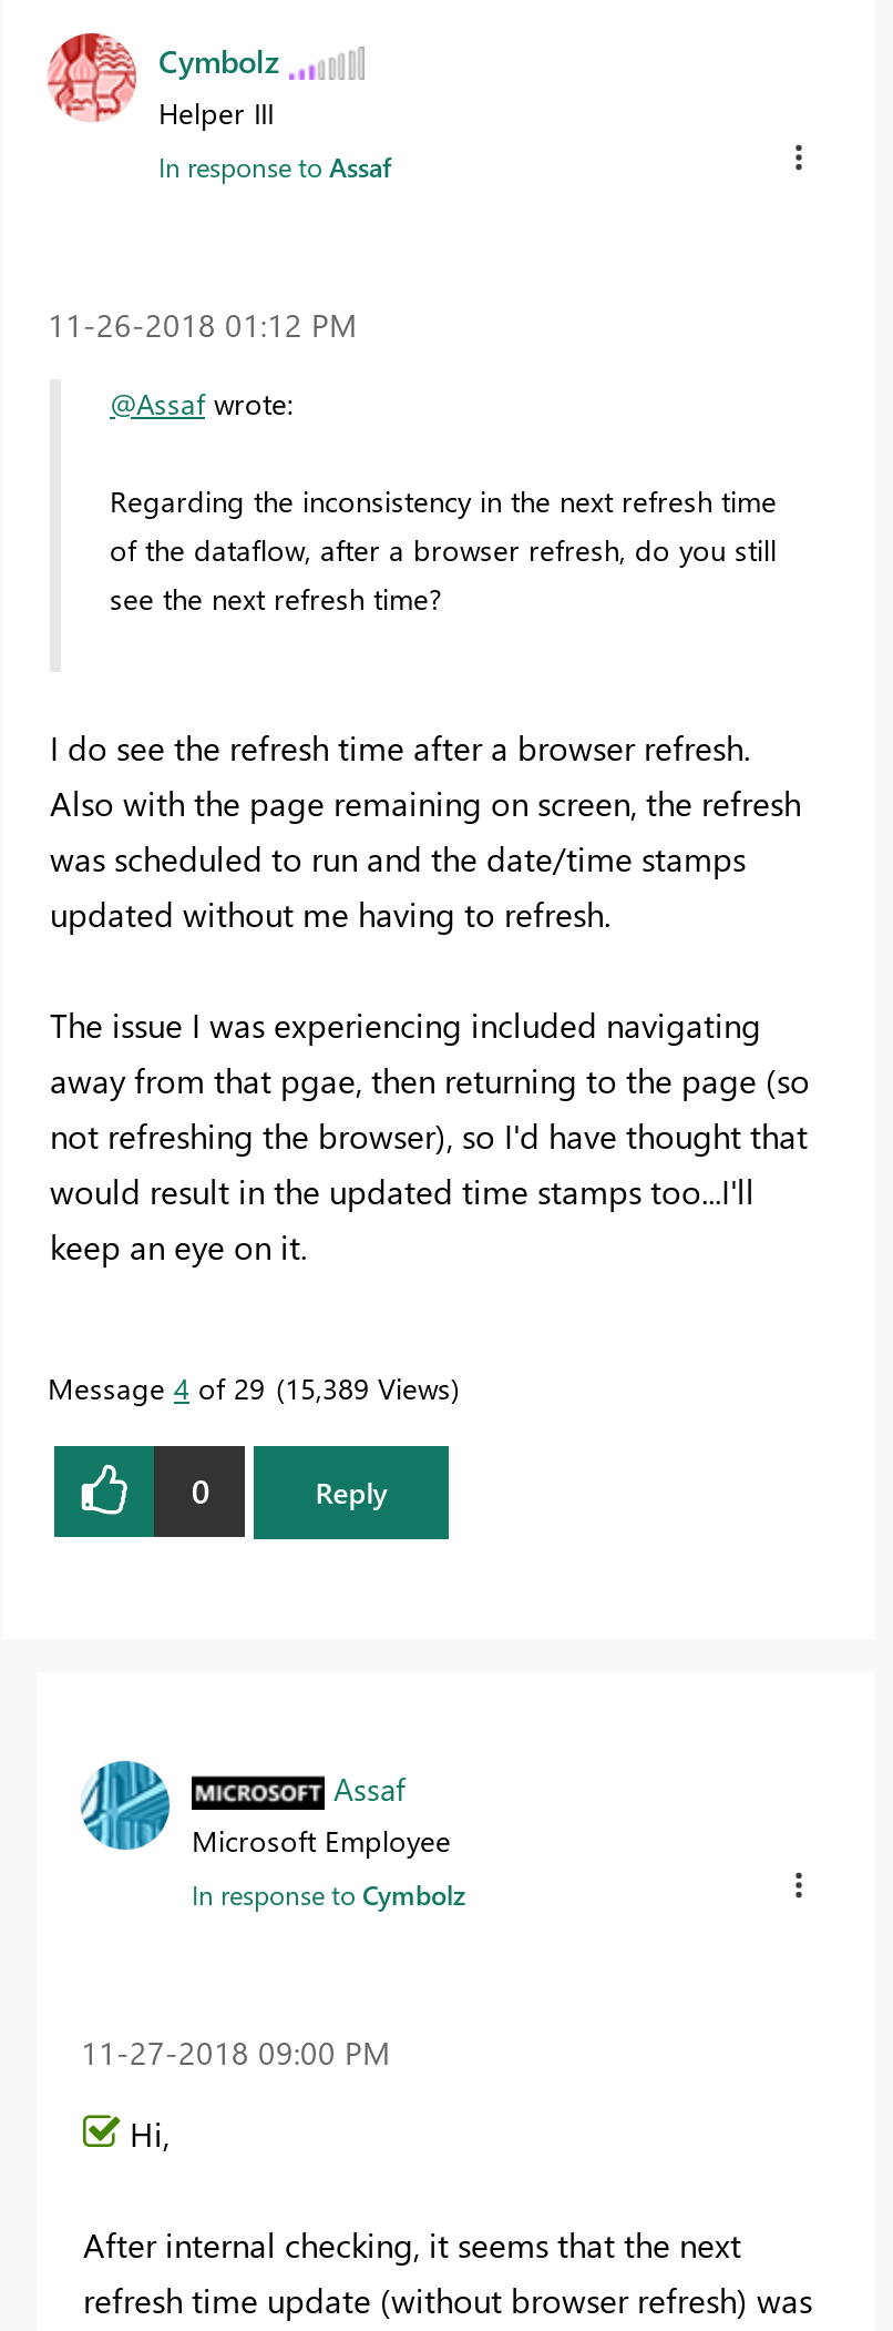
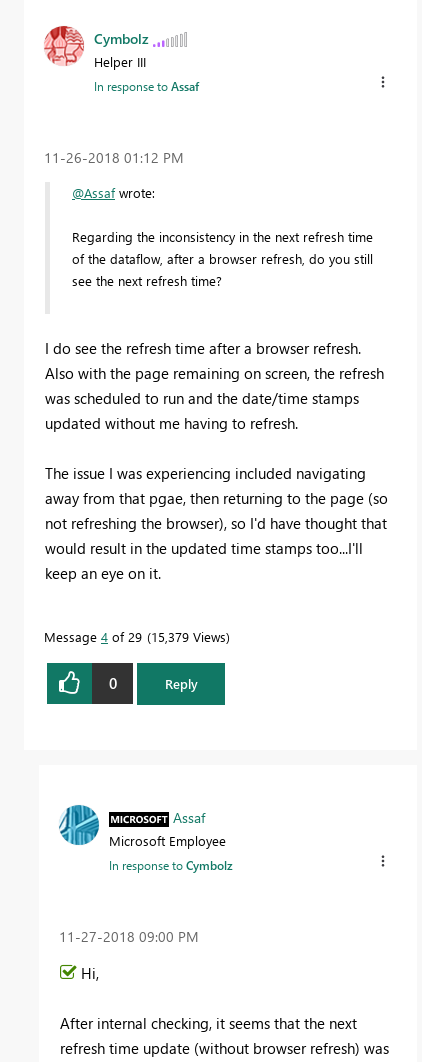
- Message 4 of 29 15,389 Views
+ Message 4 of 29 15,379 Views
